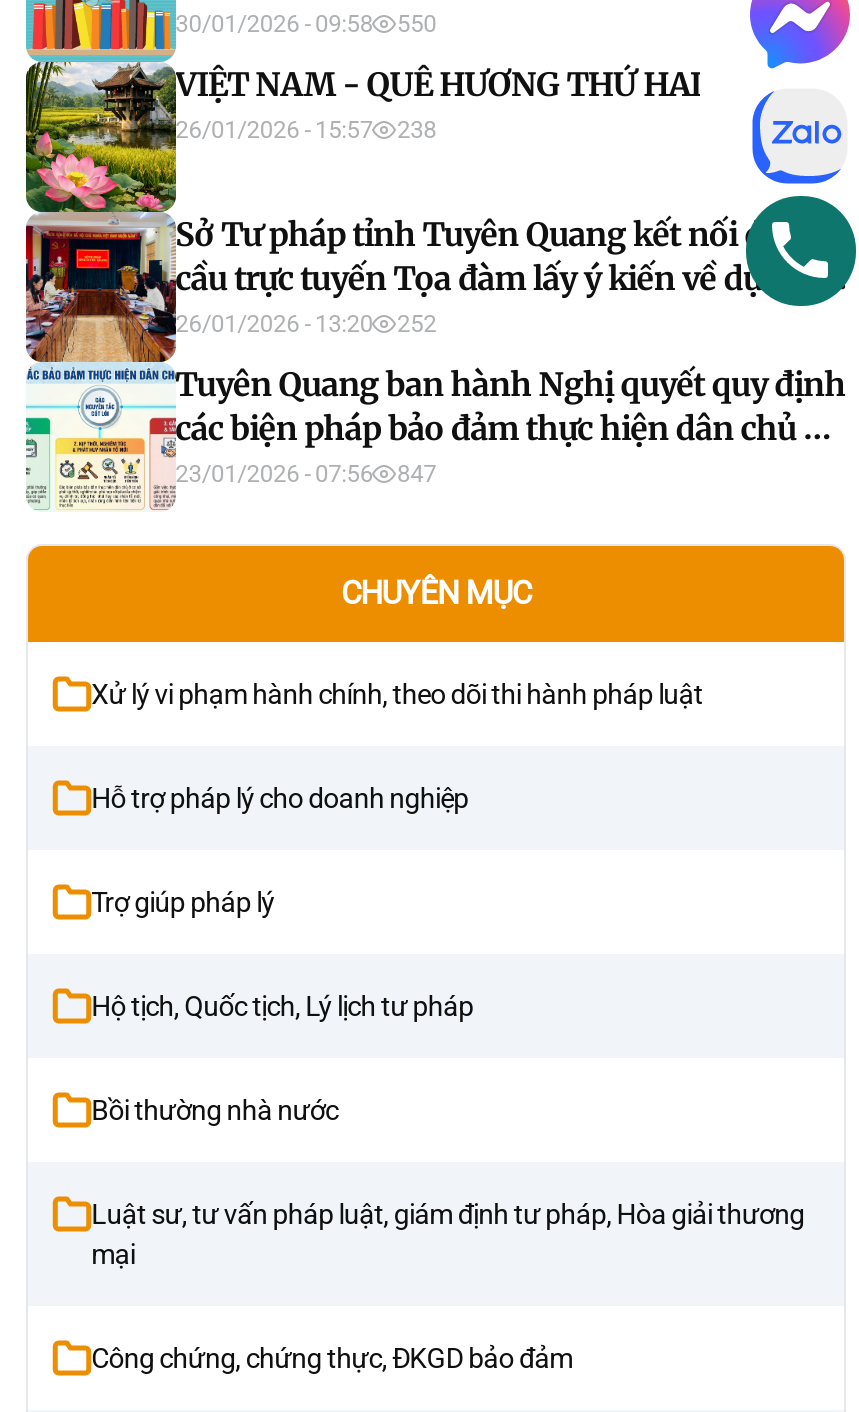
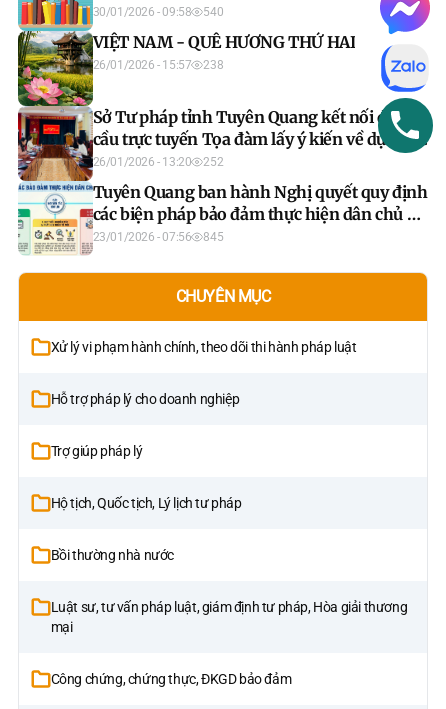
- 550
+ 540

- 847
+ 845
